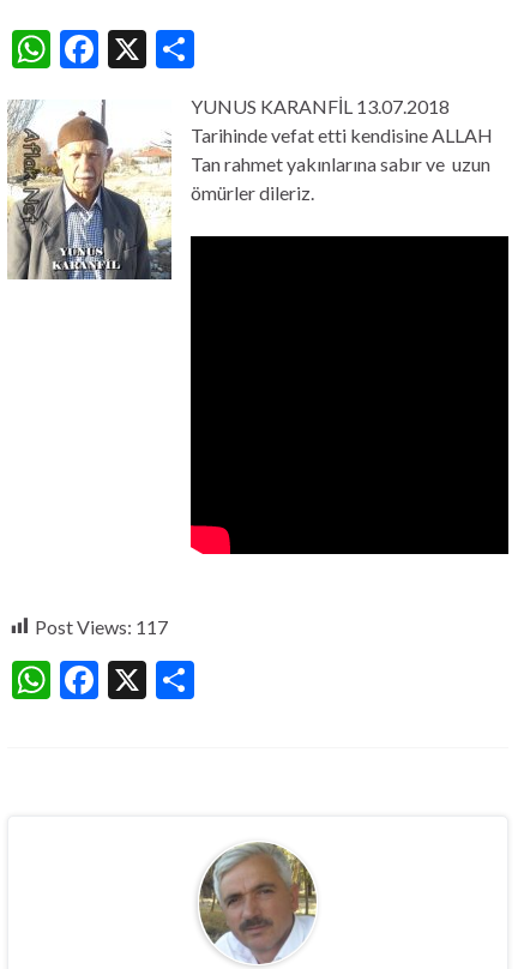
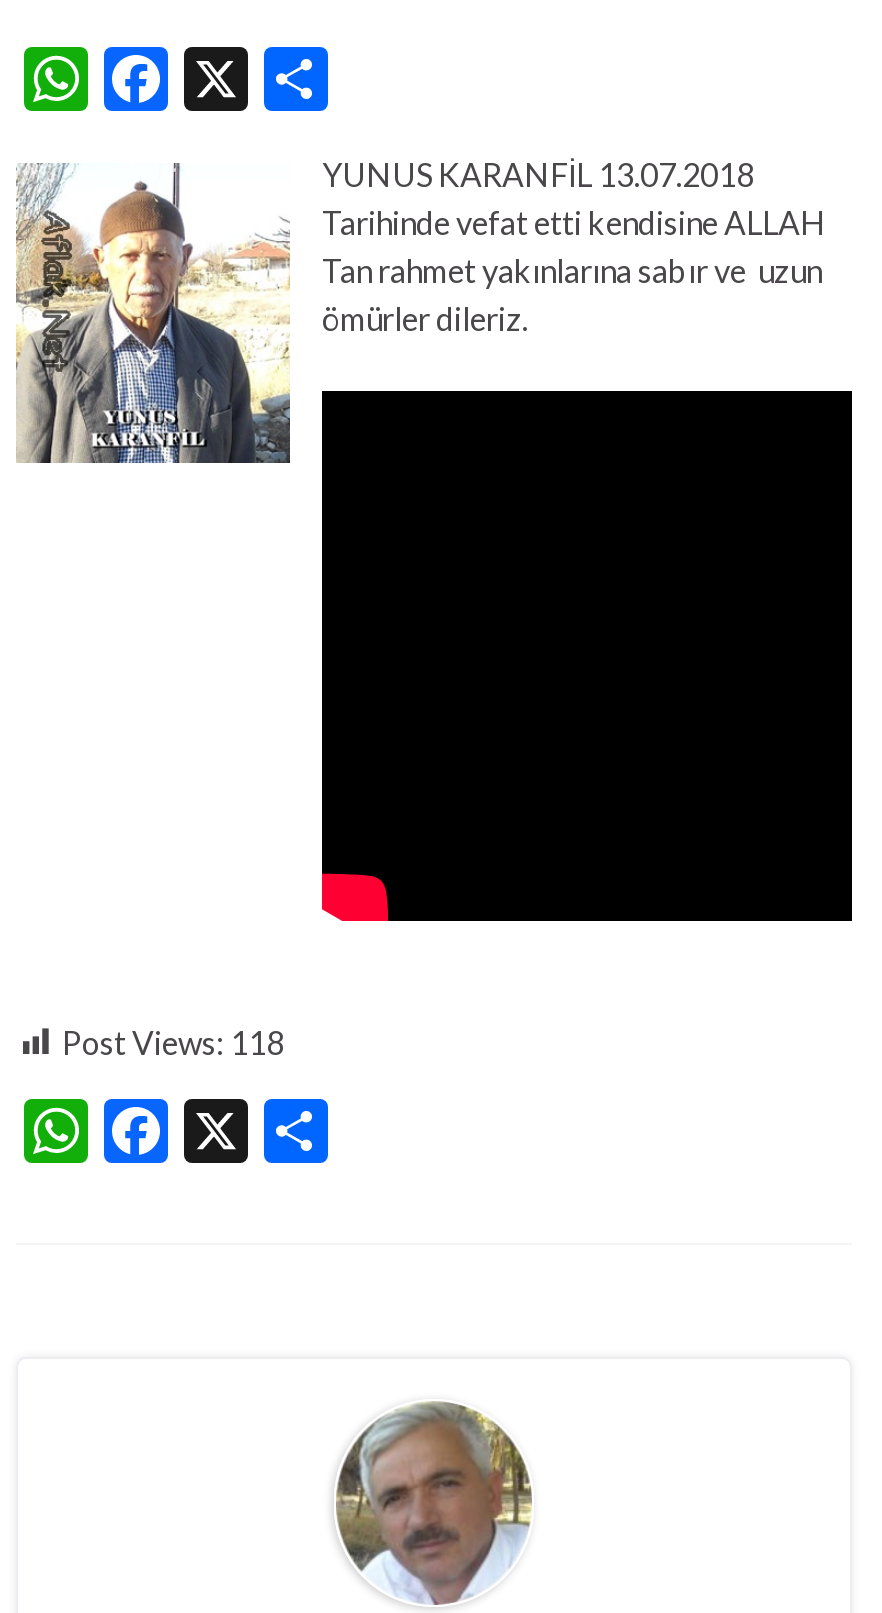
- Post Views: 117
+ Post Views: 118
